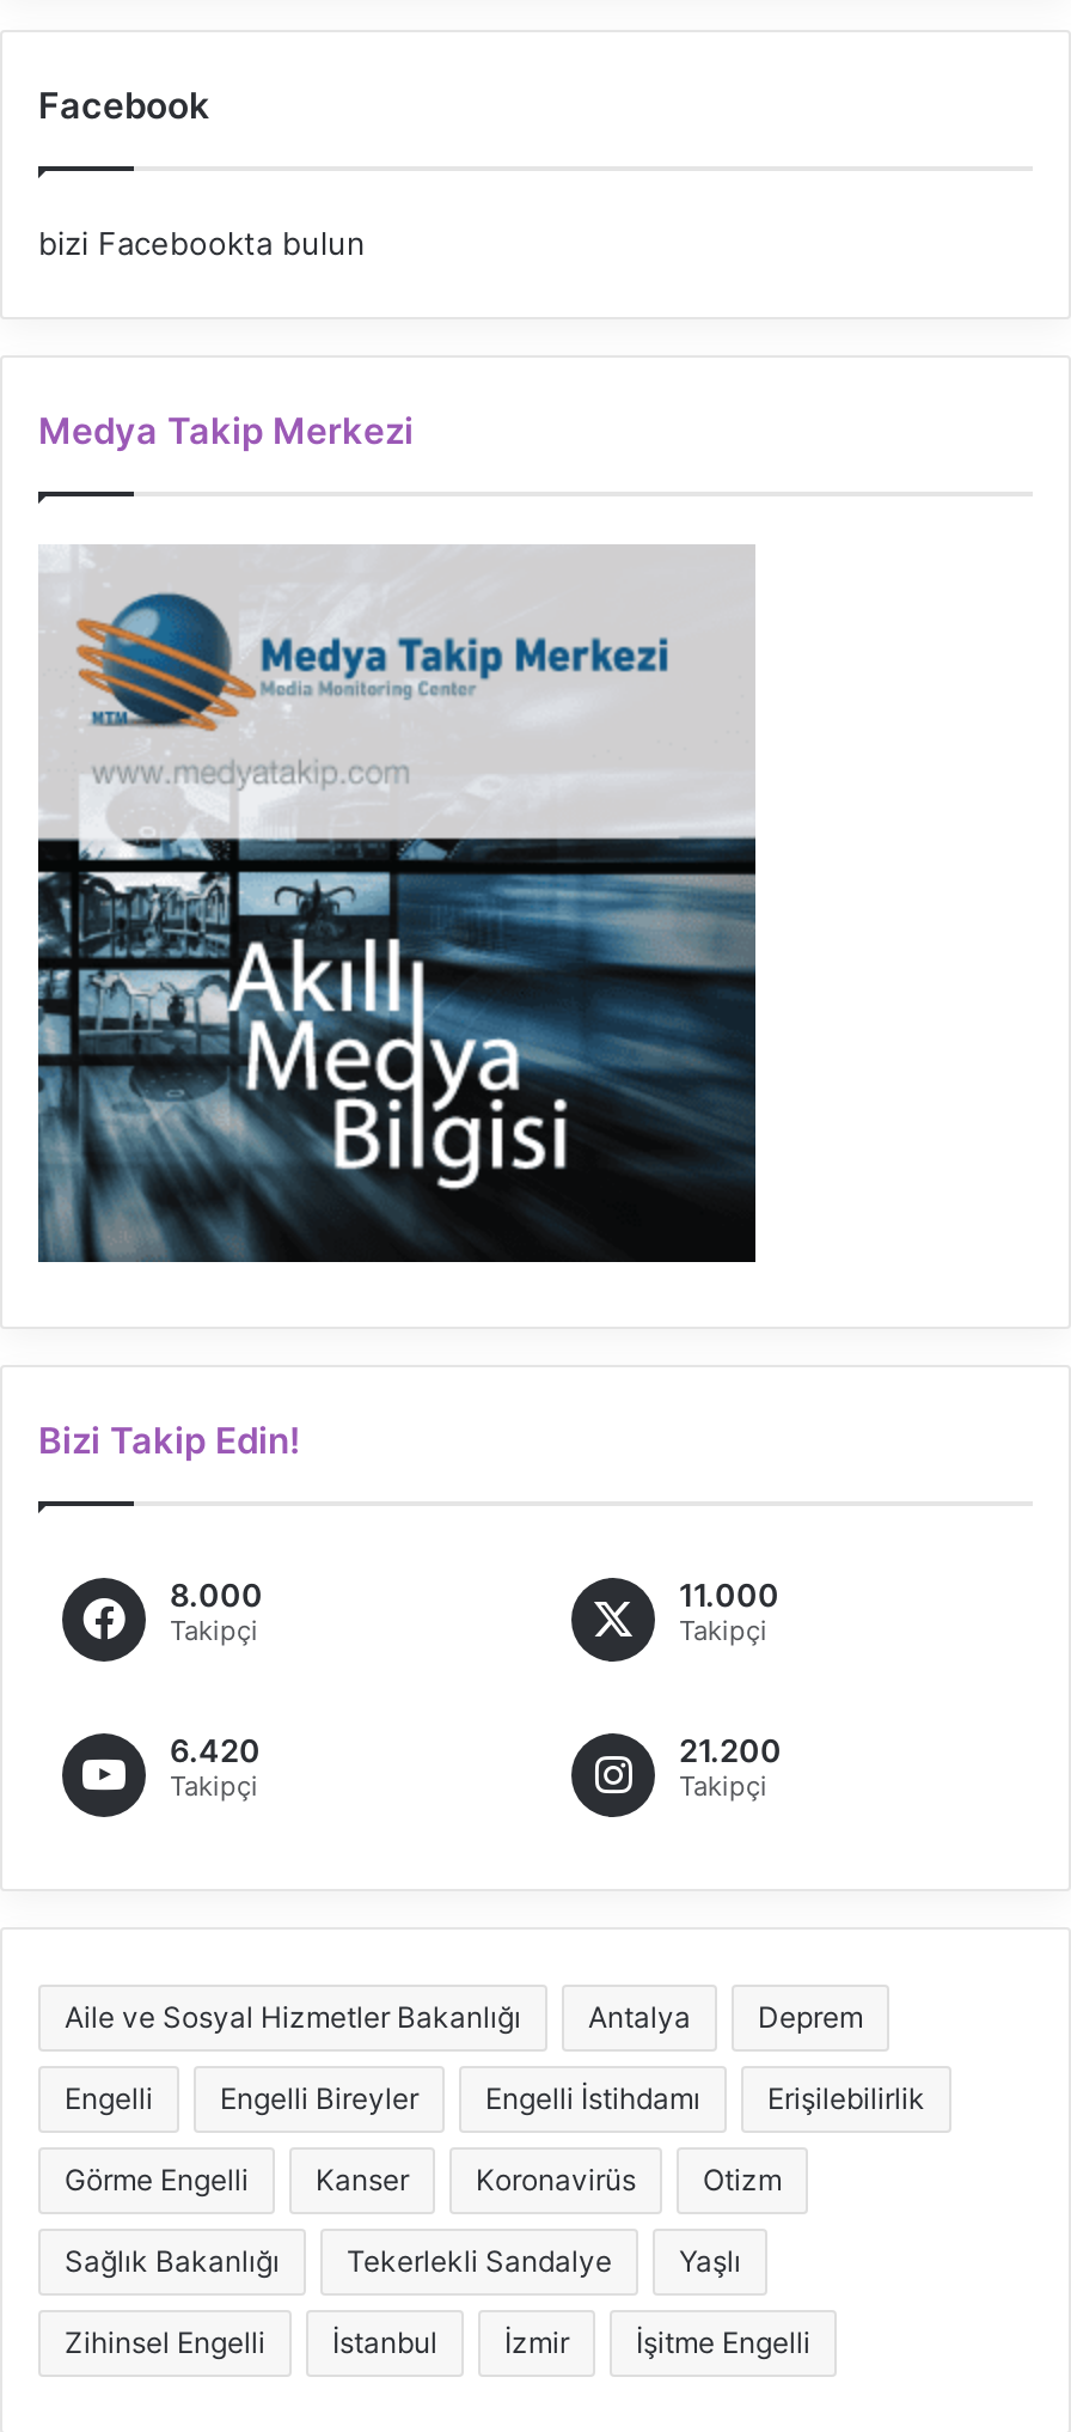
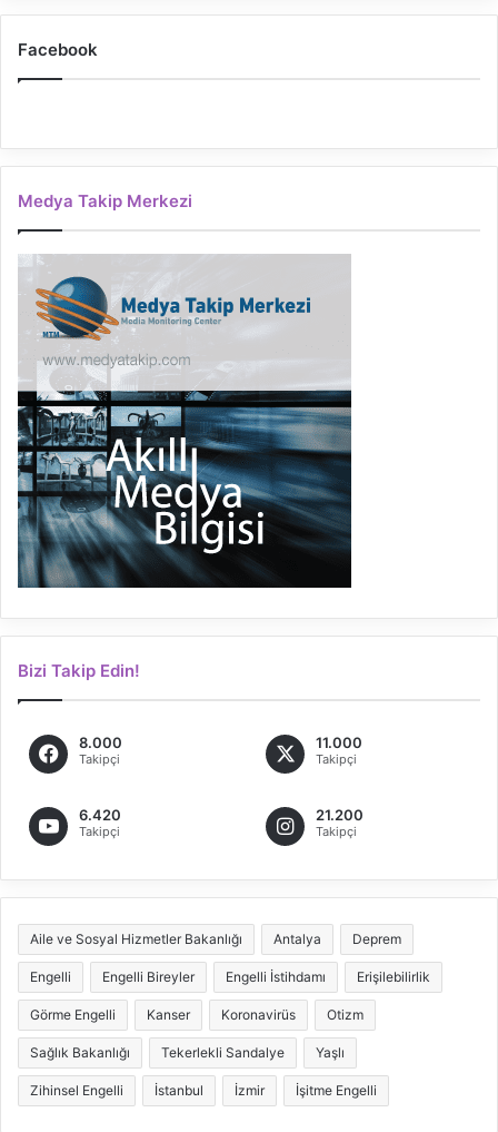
- bizi Facebookta bulun
